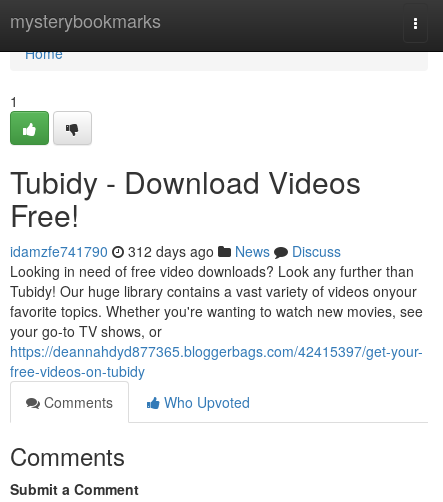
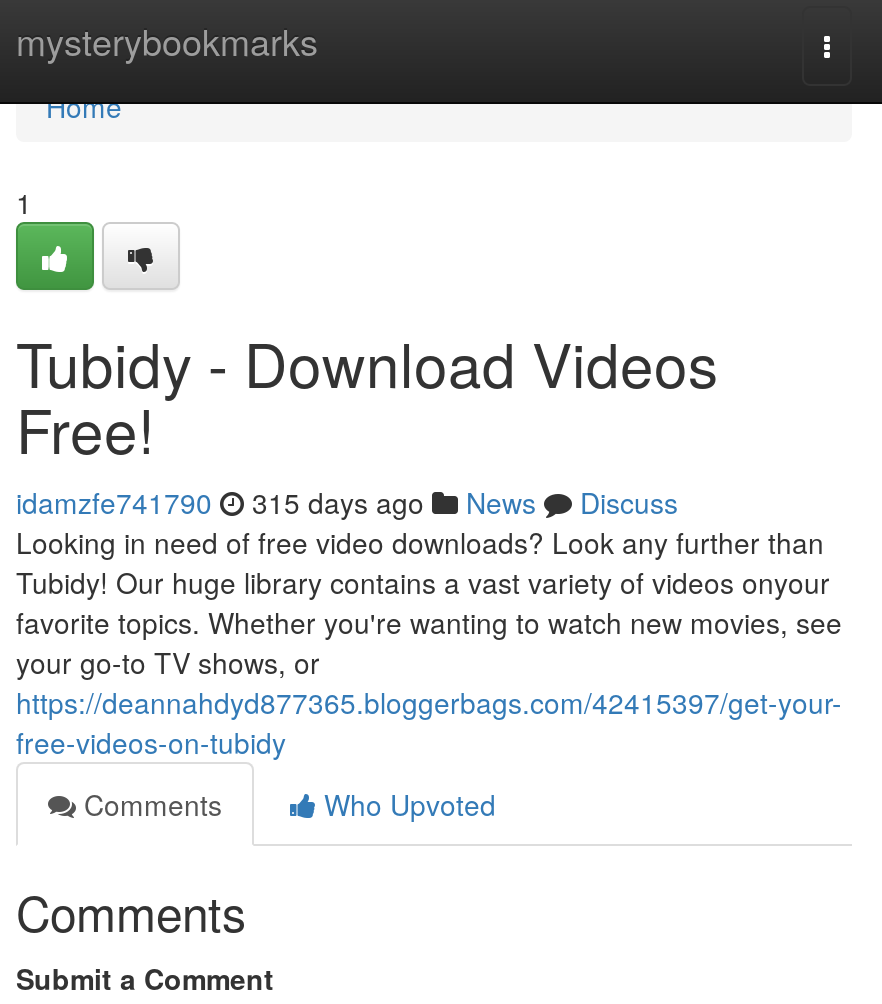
- idamzfe741790 312 days ago News Discuss
+ idamzfe741790 315 days ago News Discuss
